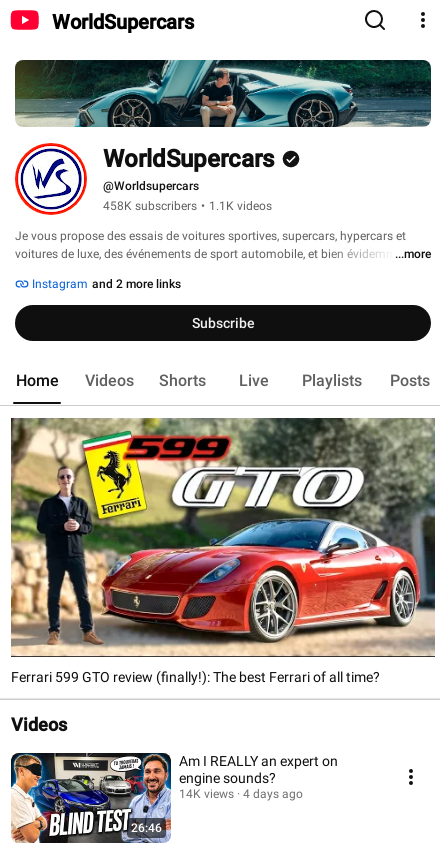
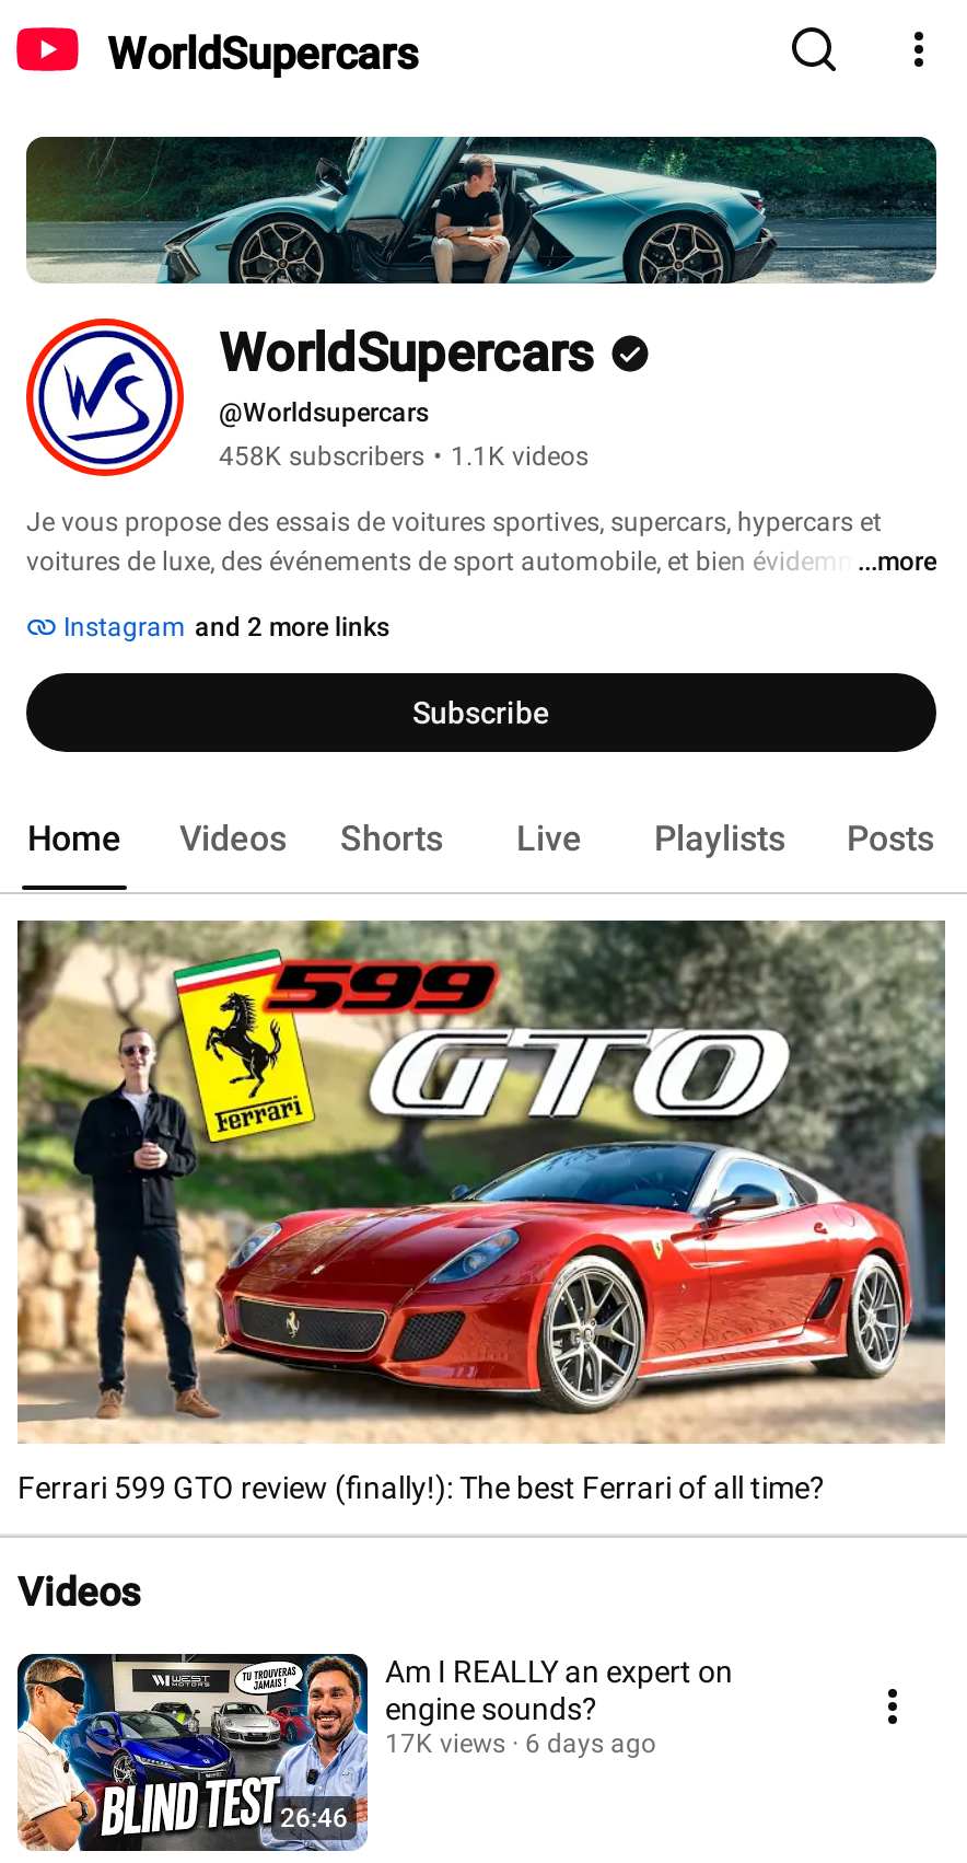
- 14K views
+ 17K views

- 4 days ago
+ 6 days ago
